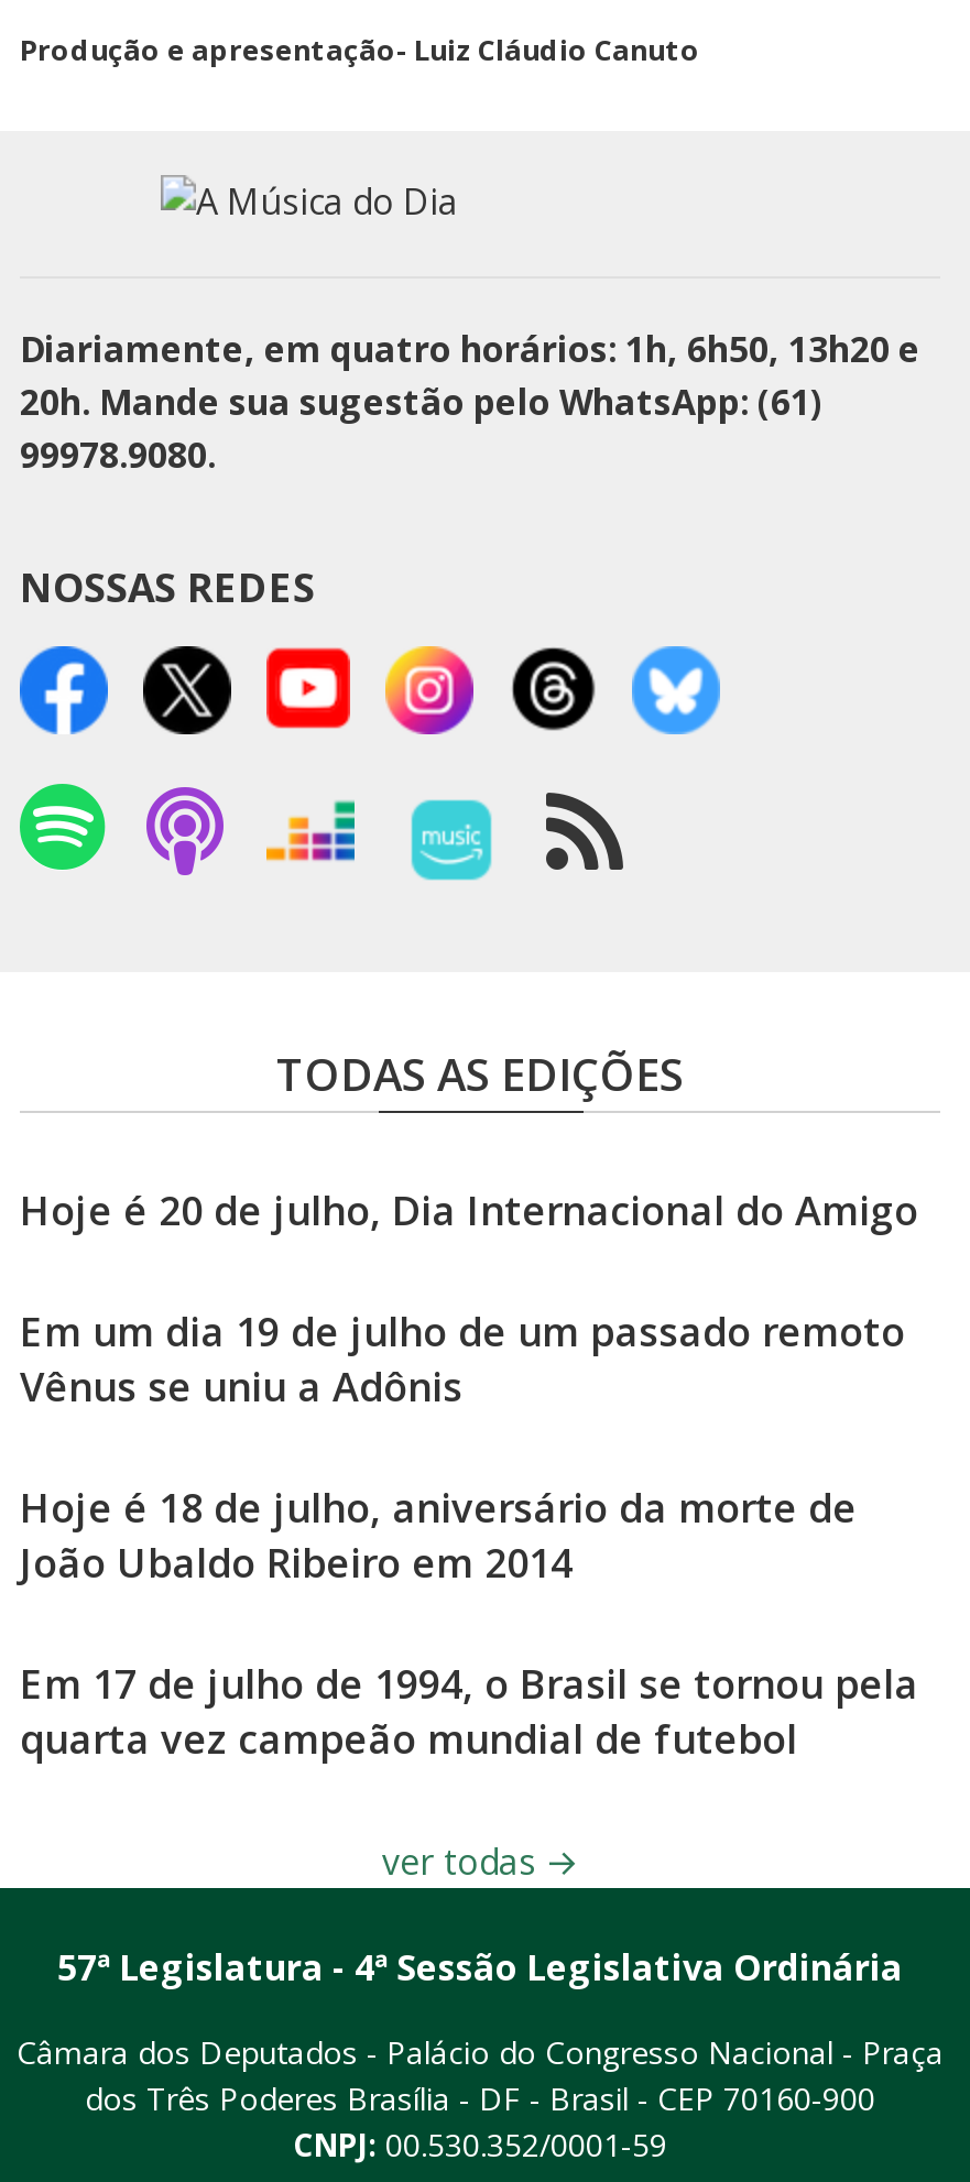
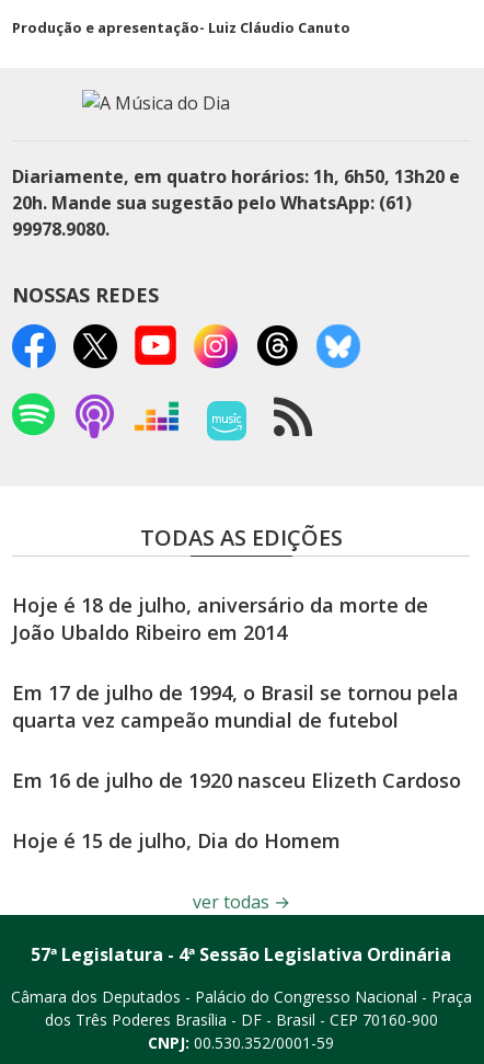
- Hoje é 20 de julho, Dia Internacional do Amigo
- Em um dia 19 de julho de um passado remoto
- Vênus se uniu a Adônis

moved up: Hoje é 18 de julho, aniversário da morte de | João Ubaldo Ribeiro em 2014 | Em 17 de julho de 1994, o Brasil se tornou pela | quarta vez campeão mundial de futebol

+ Em 16 de julho de 1920 nasceu Elizeth Cardoso
+ Hoje é 15 de julho, Dia do Homem
